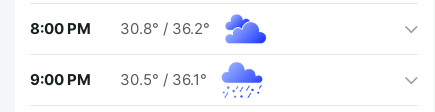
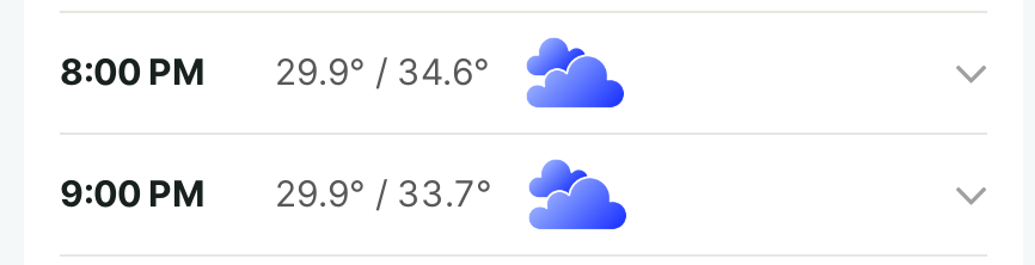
- 8:00 PM 30.8° / 36.2°
+ 8:00 PM 29.9° / 34.6°

- [image]
- 9:00 PM 30.5° / 36.1°
+ [image]
+ 9:00 PM 29.9° / 33.7°
